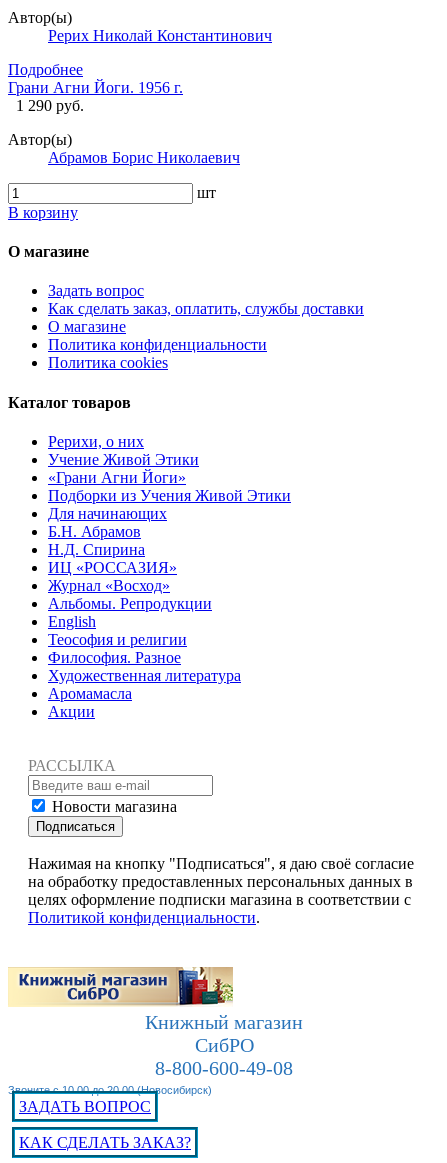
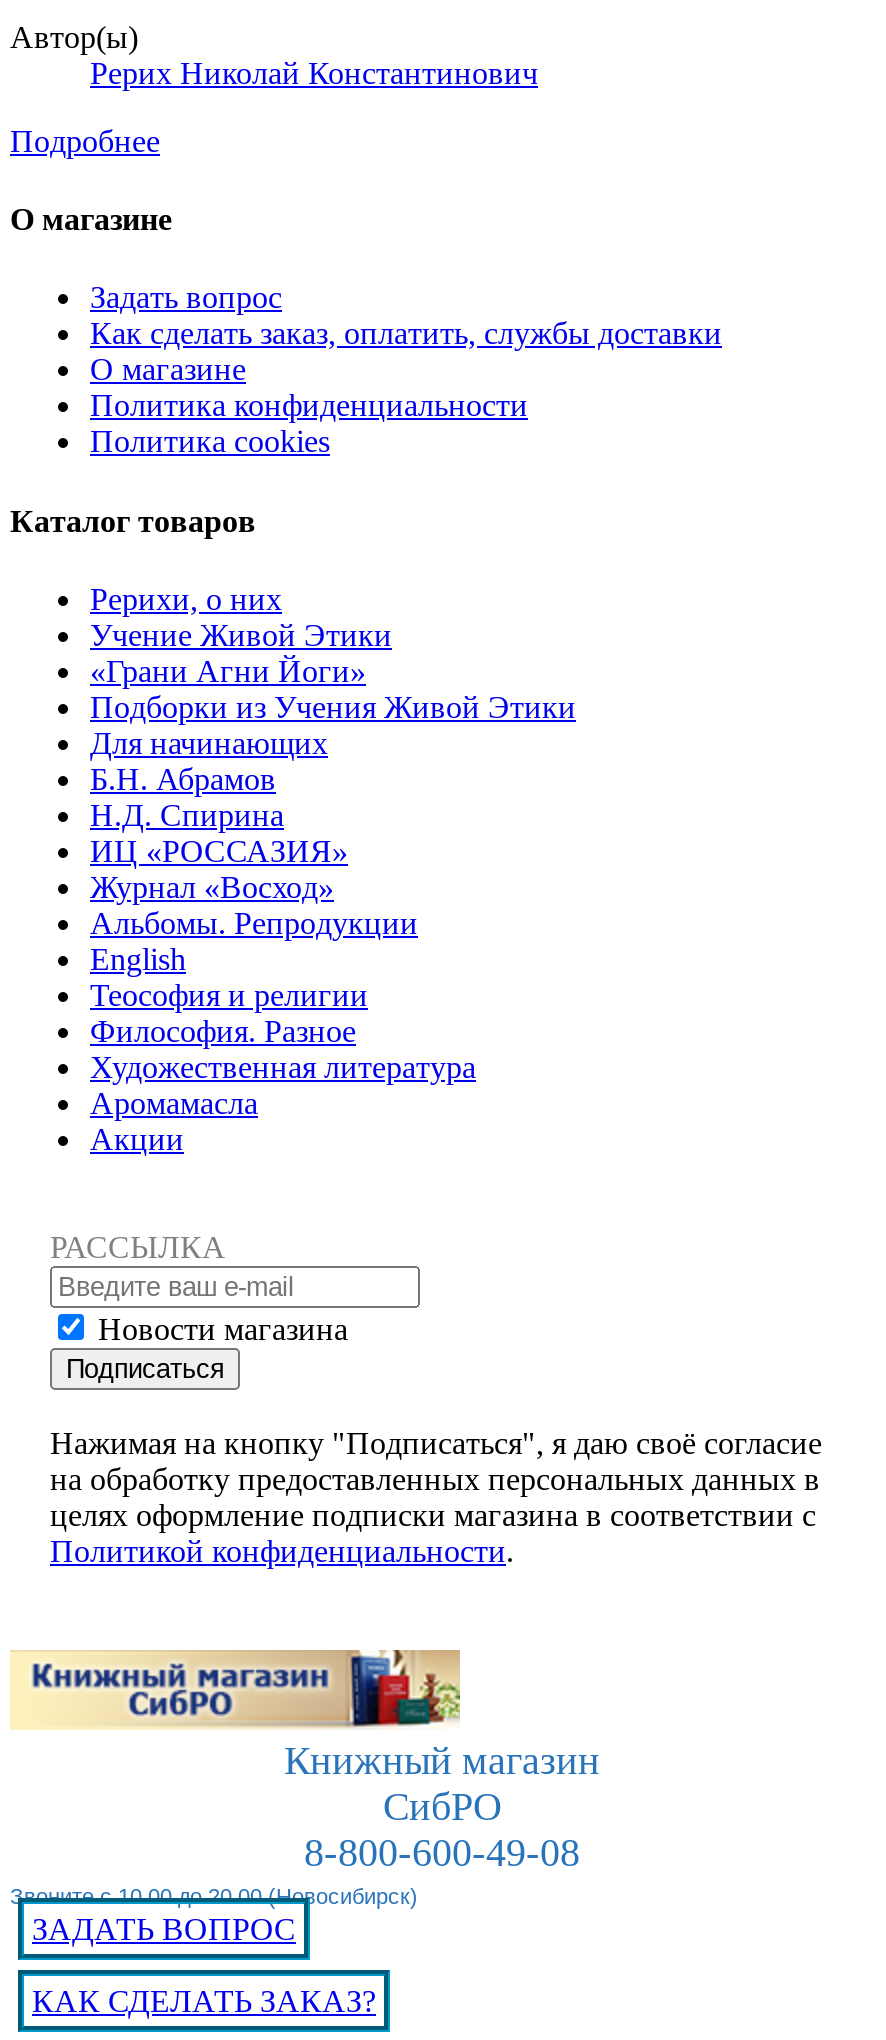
- Грани Агни Йоги. 1956 г.
- 1 290 руб.
- Автор(ы)
- Абрамов Борис Николаевич
- шт
- В корзину
